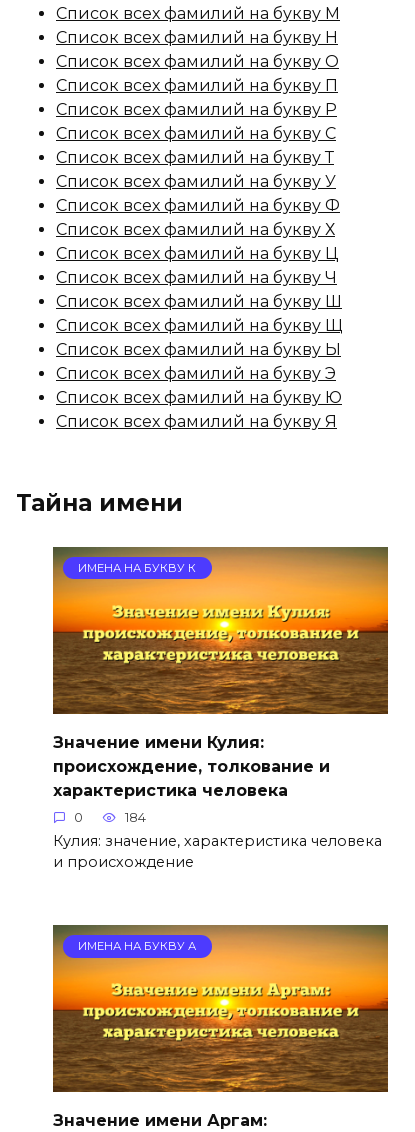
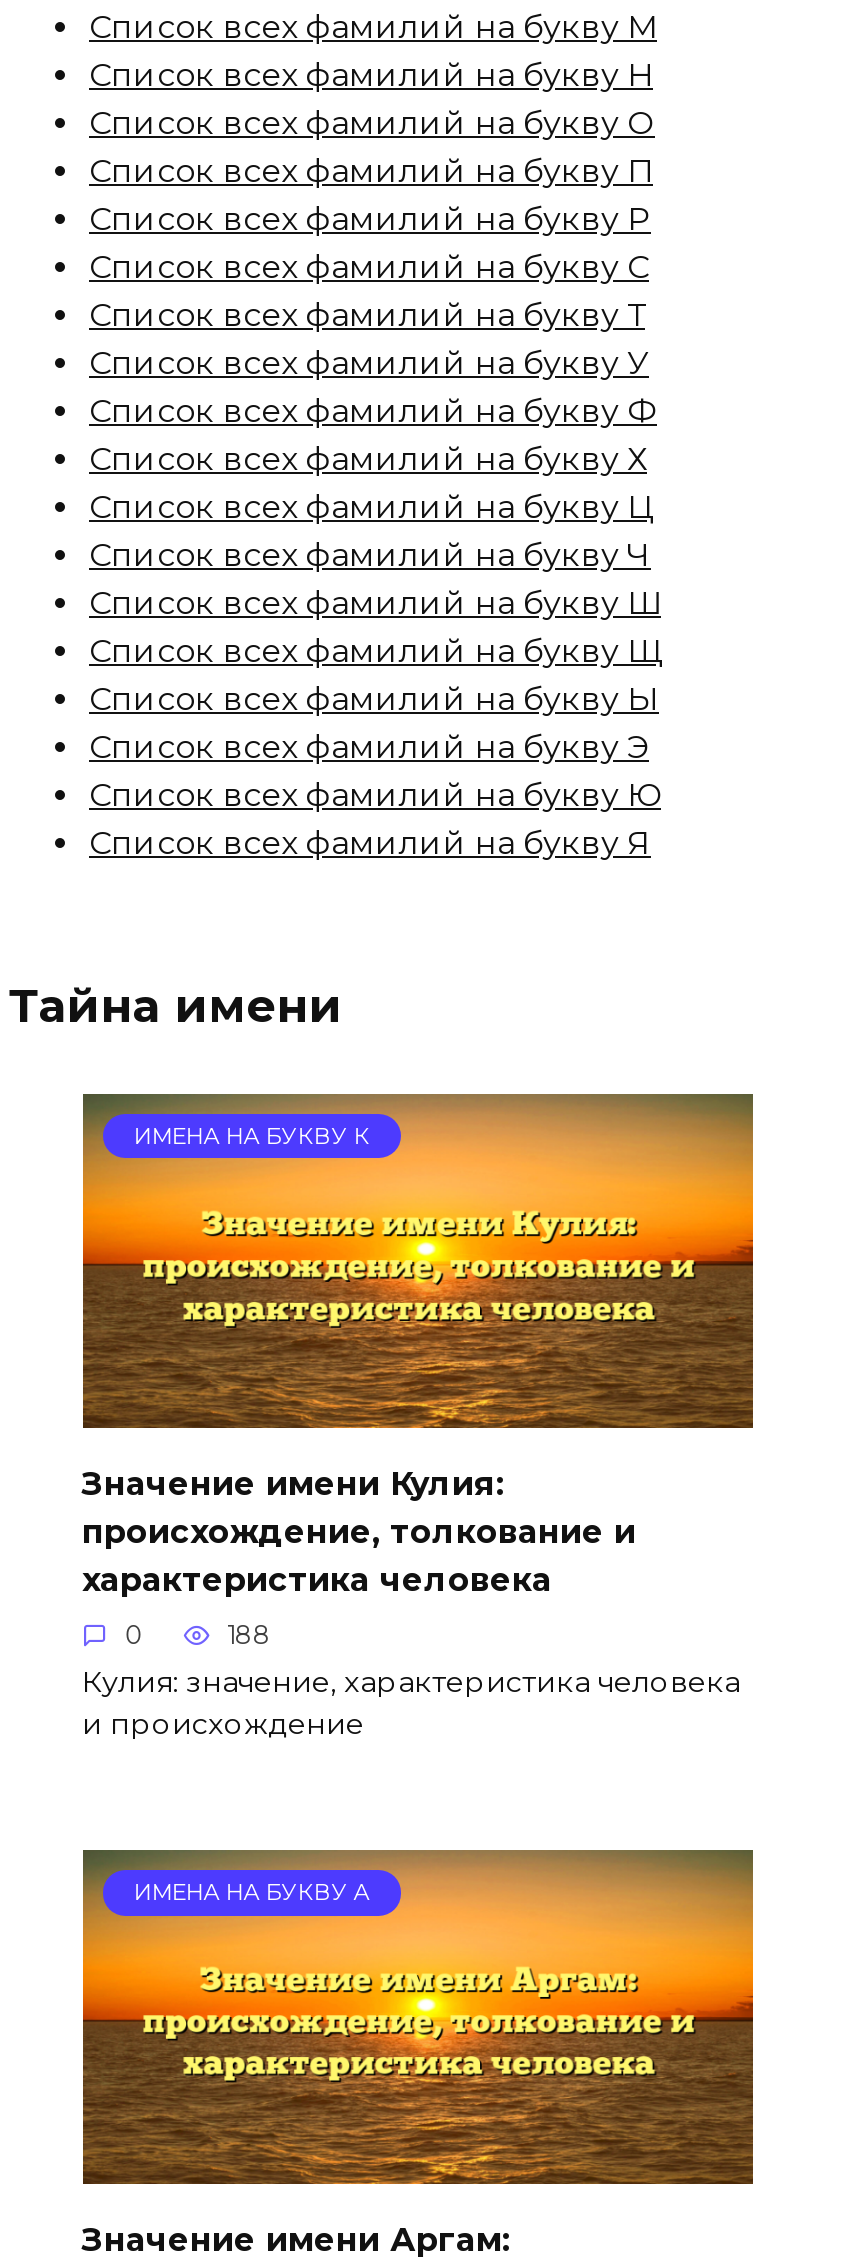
- 184
+ 188
